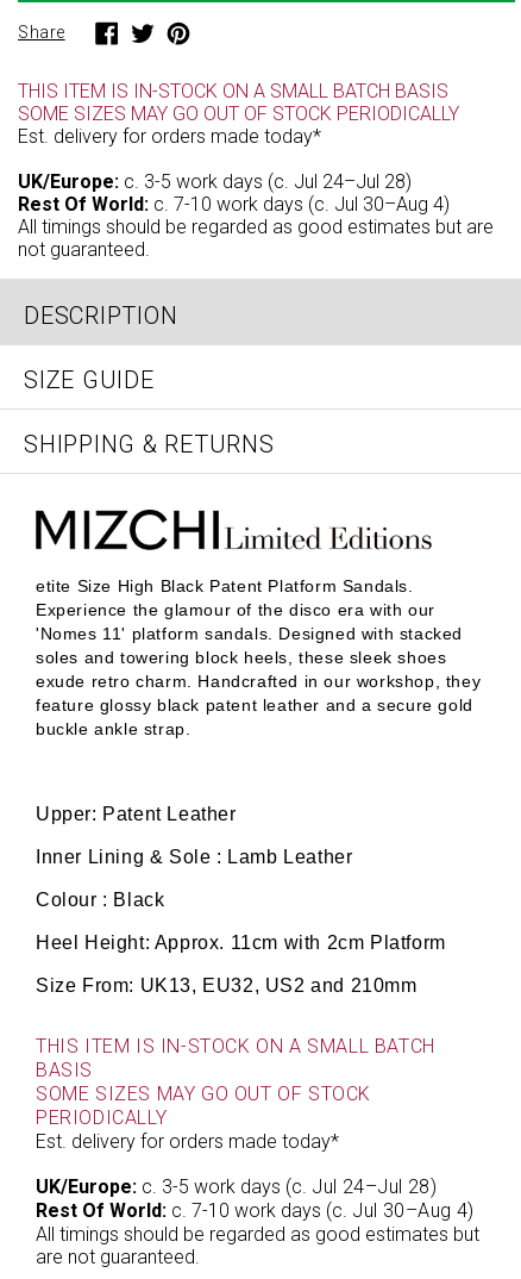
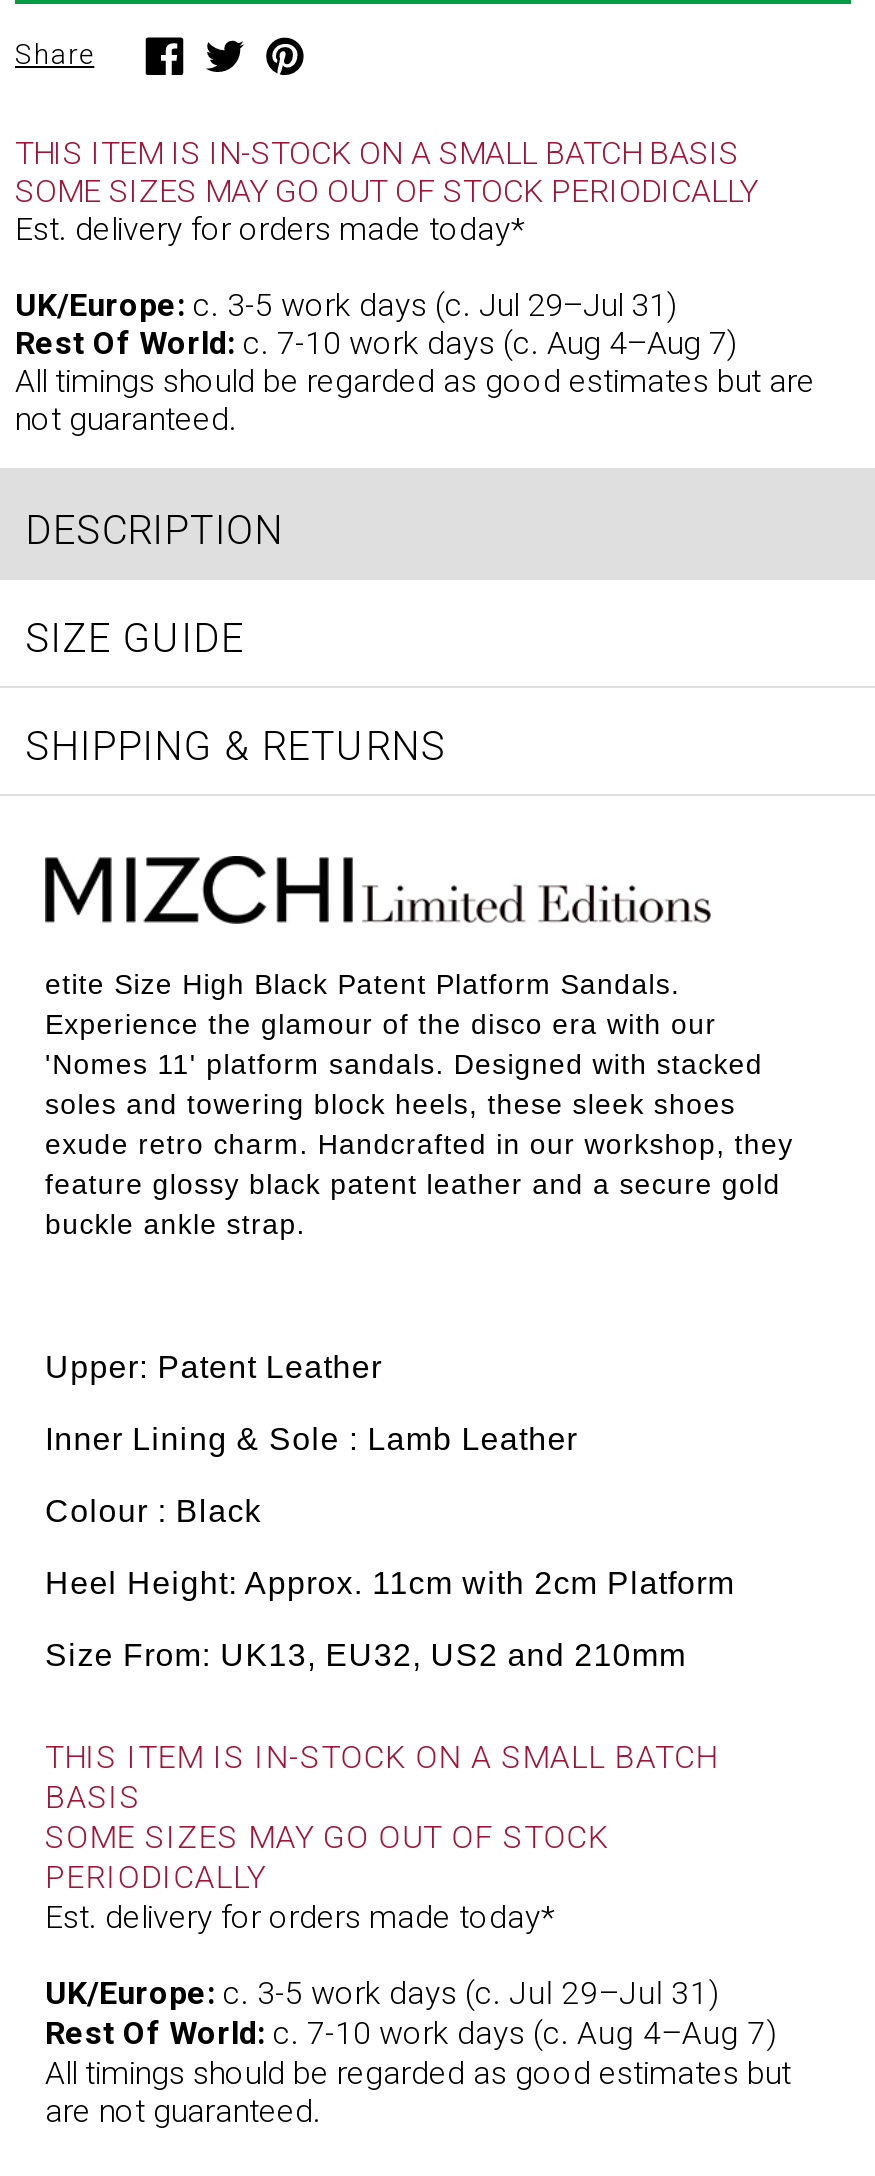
- UK/Europe: c. 3-5 work days (c. Jul 24–Jul 28)
+ UK/Europe: c. 3-5 work days (c. Jul 29–Jul 31)

- Rest Of World: c. 7-10 work days (c. Jul 30–Aug 4)
+ Rest Of World: c. 7-10 work days (c. Aug 4–Aug 7)

- UK/Europe: c. 3-5 work days (c. Jul 24–Jul 28)
+ UK/Europe: c. 3-5 work days (c. Jul 29–Jul 31)

- Rest Of World: c. 7-10 work days (c. Jul 30–Aug 4)
+ Rest Of World: c. 7-10 work days (c. Aug 4–Aug 7)
